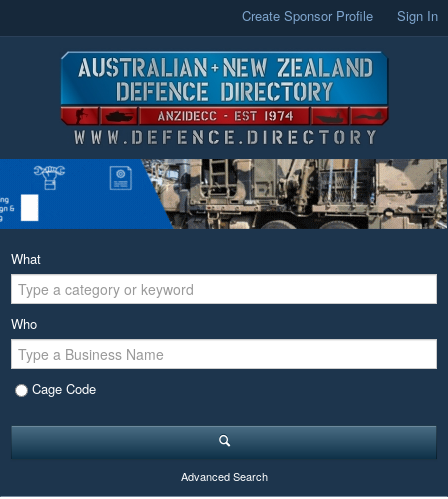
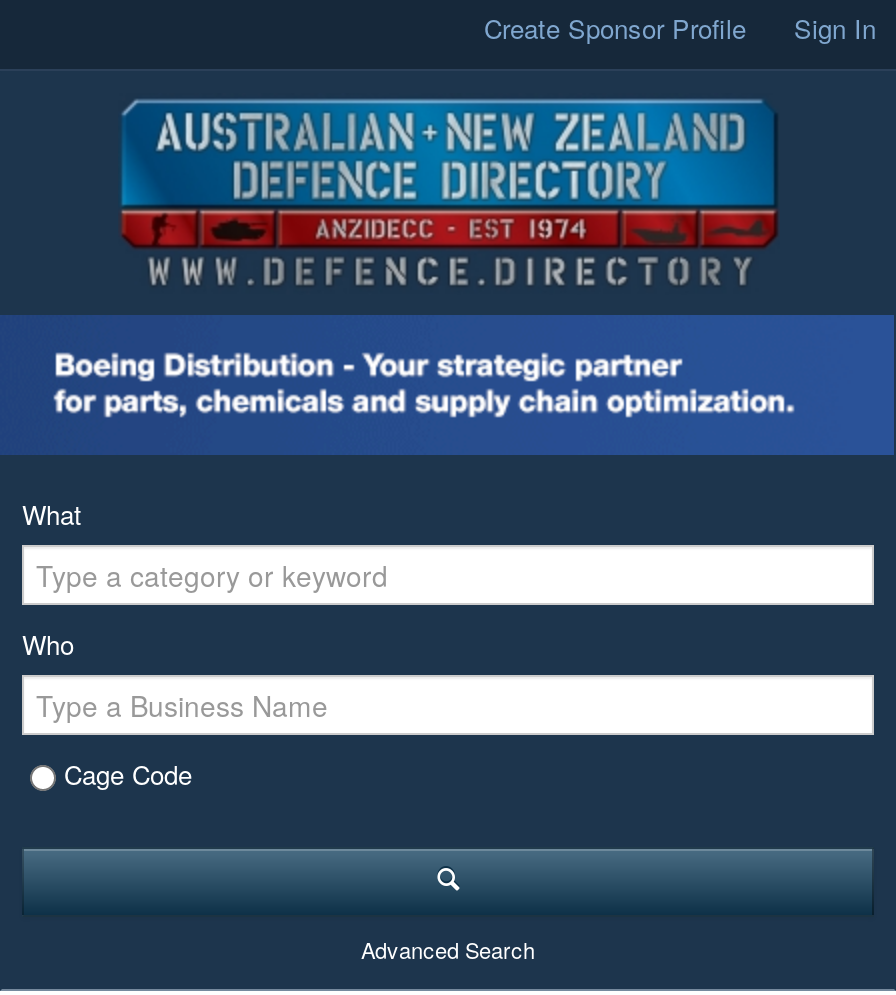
- [image]
+ [image]
